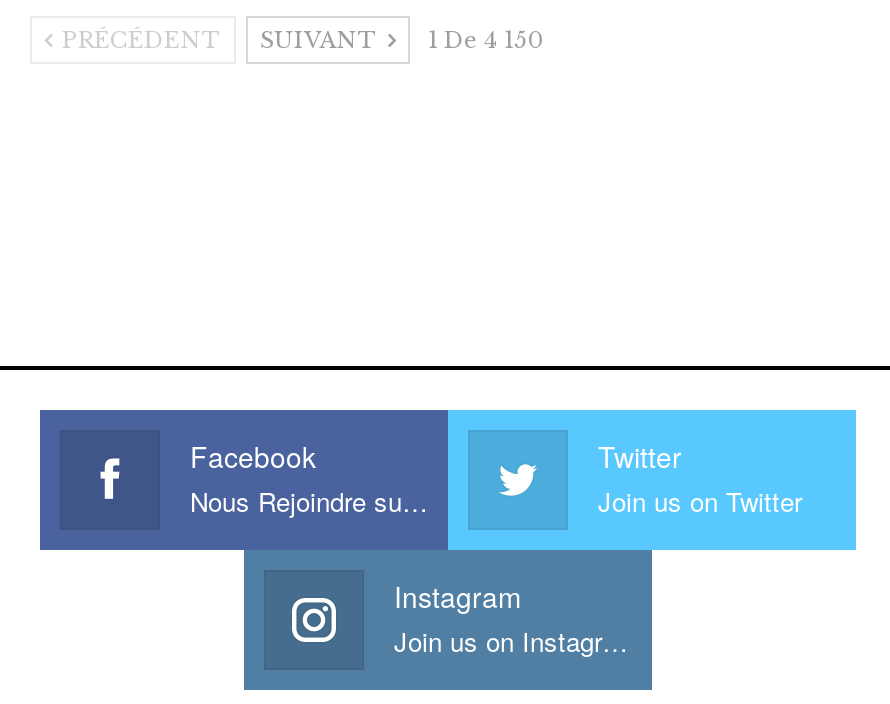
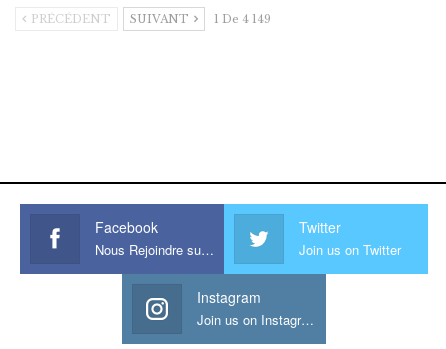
- PRÉCÉDENT SUIVANT 1 De 4 150
+ PRÉCÉDENT SUIVANT 1 De 4 149
